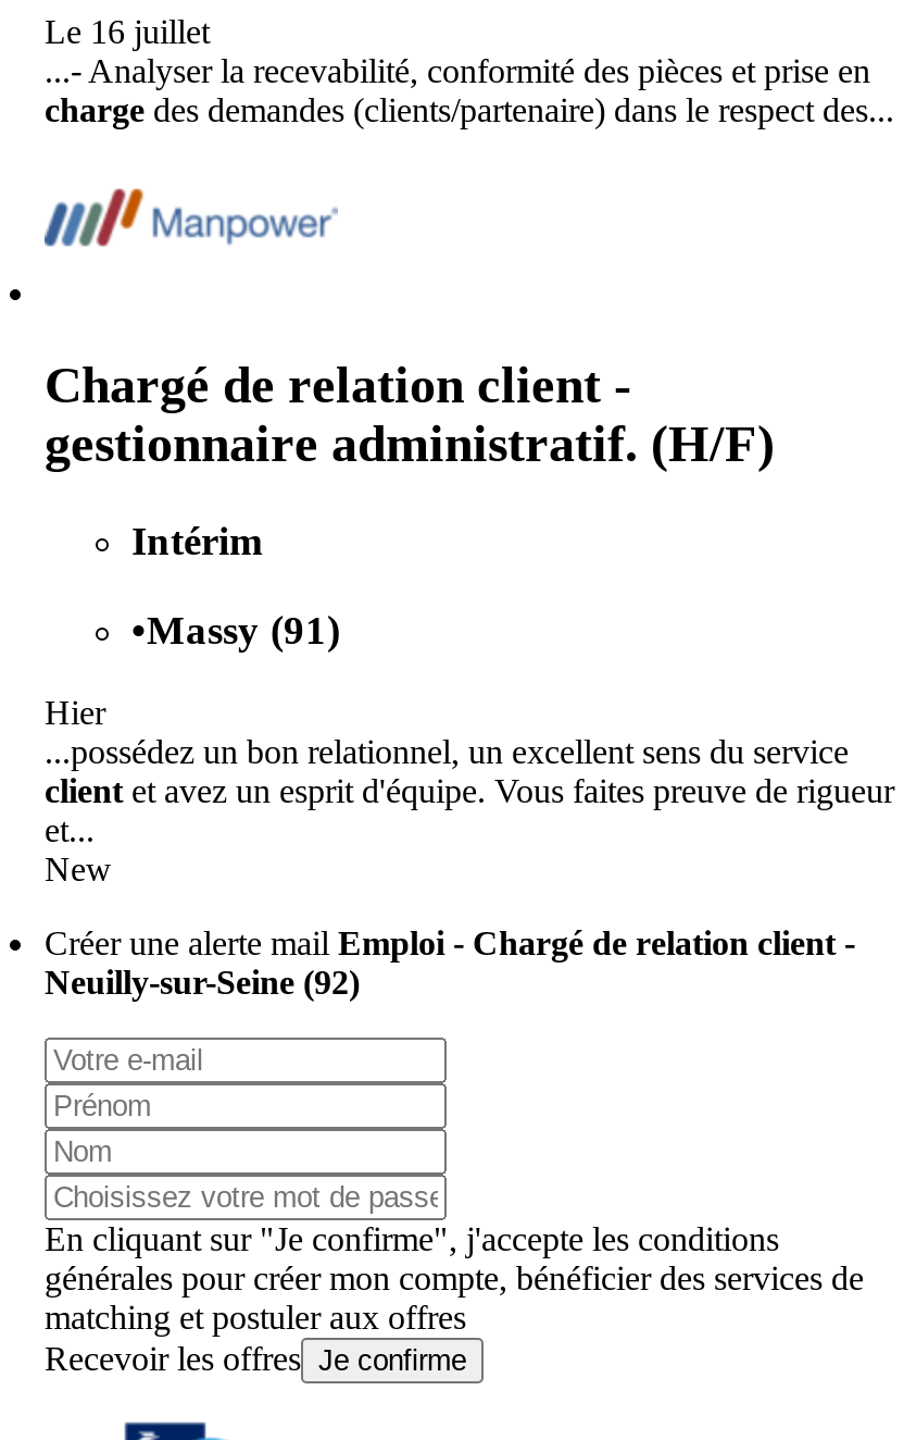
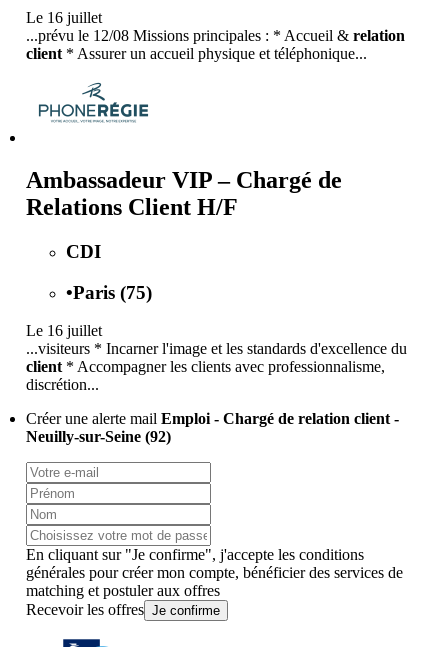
- ...- Analyser la recevabilité, conformité des pièces et prise en
- charge des demandes (clients/partenaire) dans le respect des...
+ ...prévu le 12/08 Missions principales : * Accueil & relation
+ client * Assurer un accueil physique et téléphonique...

- [image]
+ [image]

- Chargé de relation client -
- gestionnaire administratif. (H/F)
+ Ambassadeur VIP – Chargé de
+ Relations Client H/F

- Intérim
+ CDI

- •Massy (91)
+ •Paris (75)

- Hier
- ...possédez un bon relationnel, un excellent sens du service
- client et avez un esprit d'équipe. Vous faites preuve de rigueur
- et...
- New
+ Le 16 juillet
+ ...visiteurs * Incarner l'image et les standards d'excellence du
+ client * Accompagner les clients avec professionnalisme,
+ discrétion...
